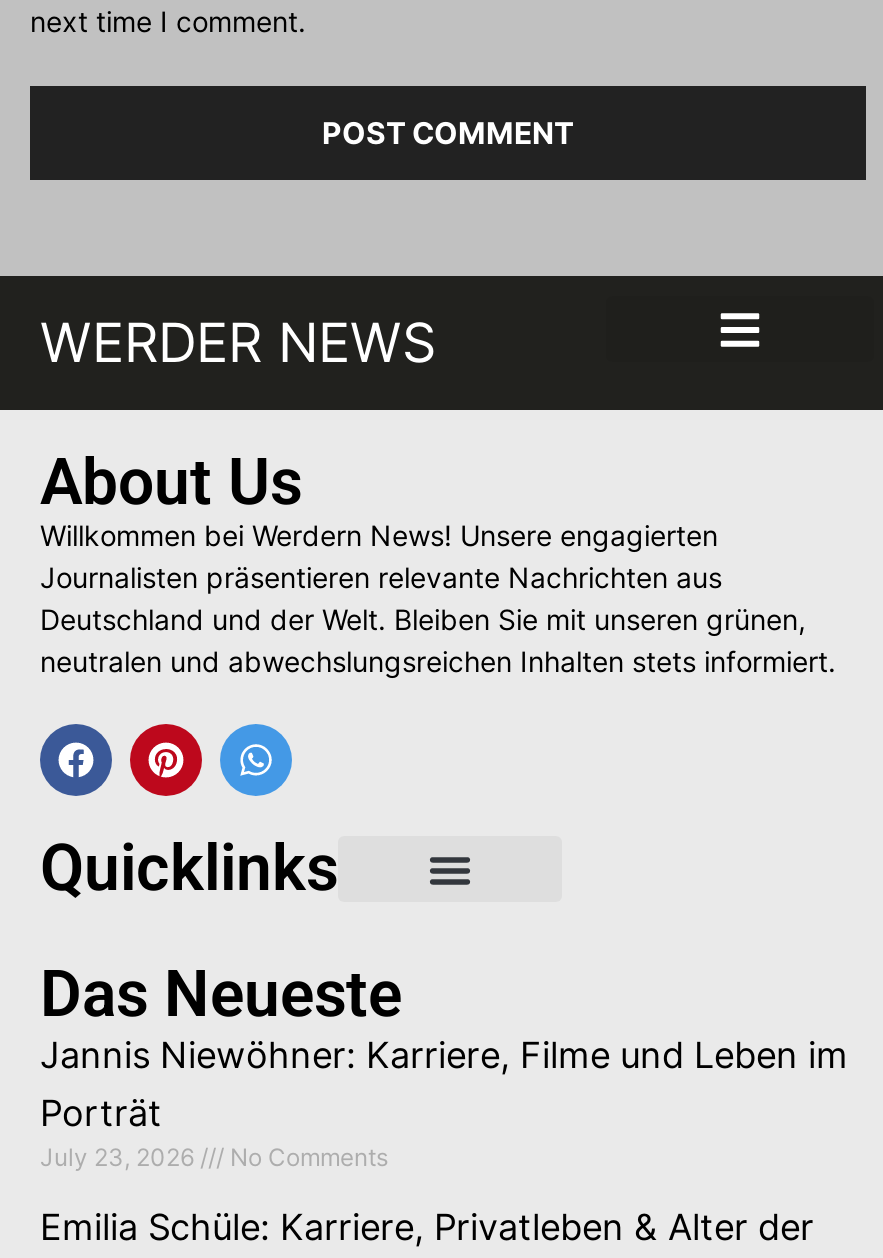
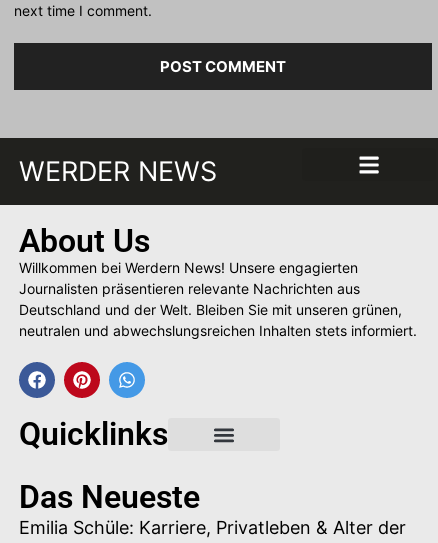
- Jannis Niewöhner: Karriere, Filme und Leben im
- Porträt
- July 23, 2026
- No Comments
